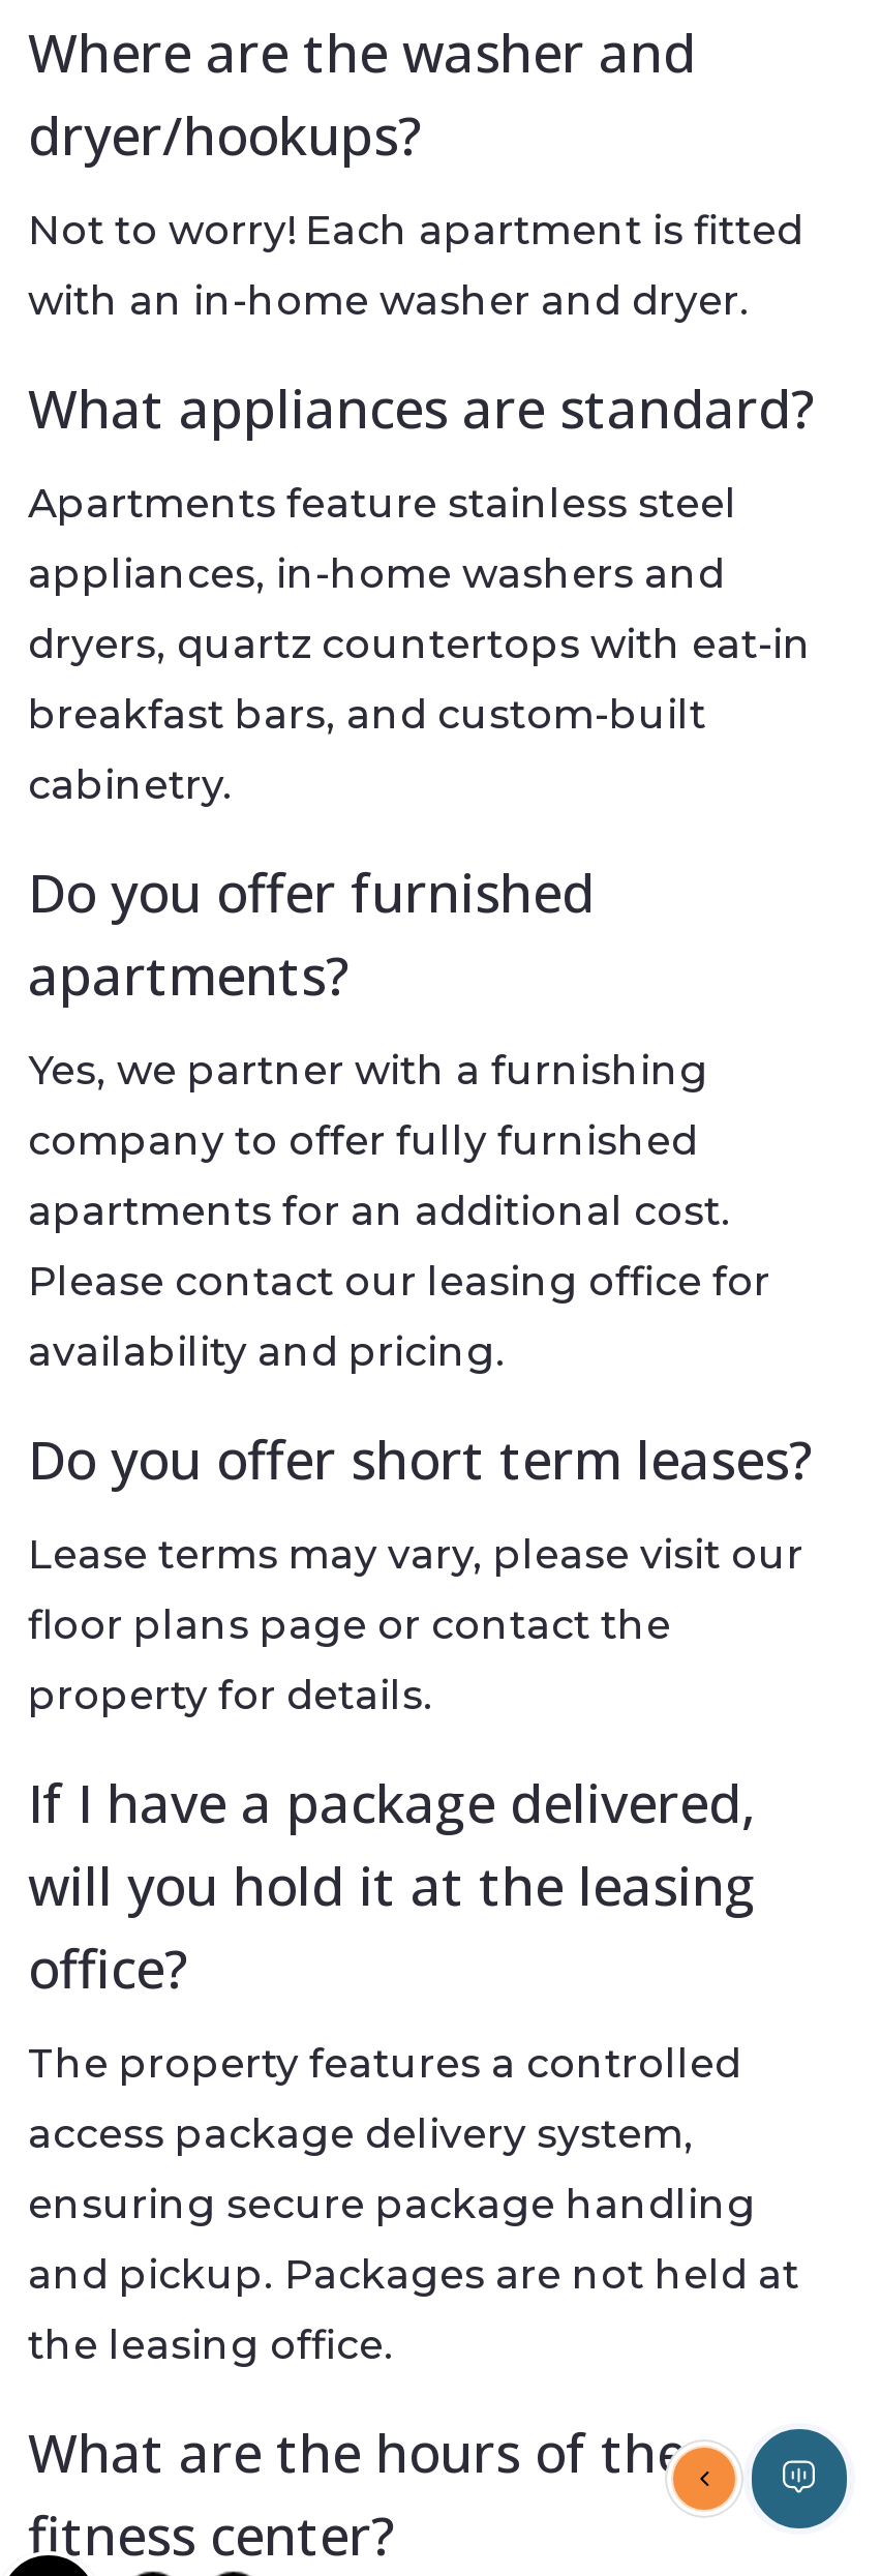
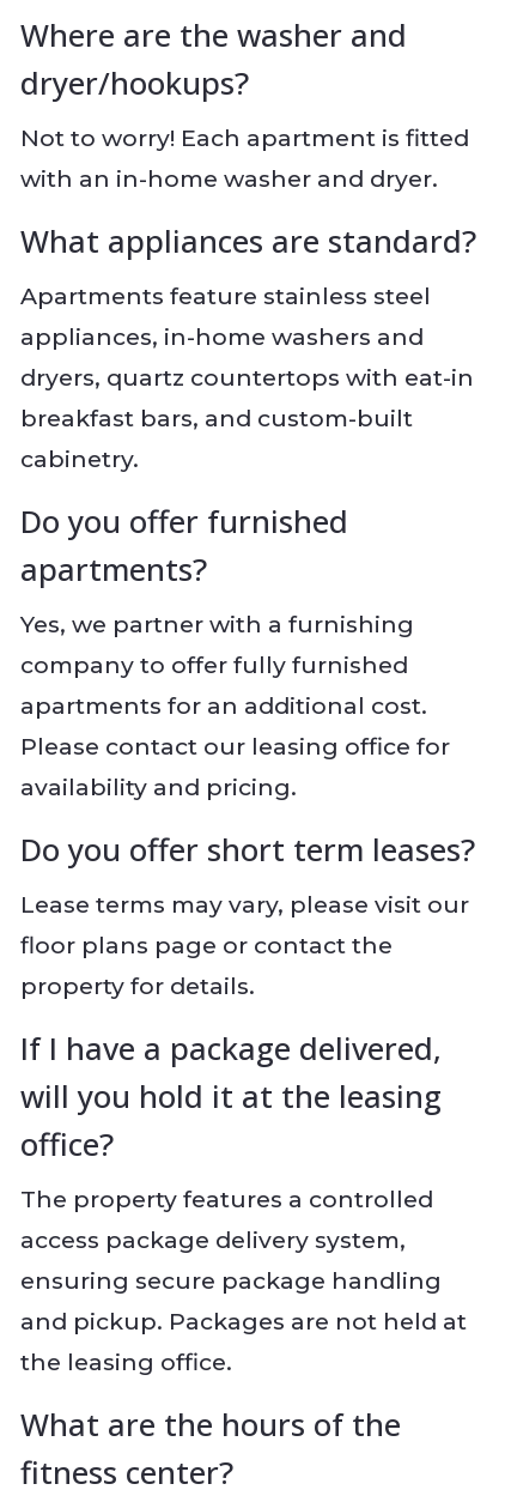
- [image]
